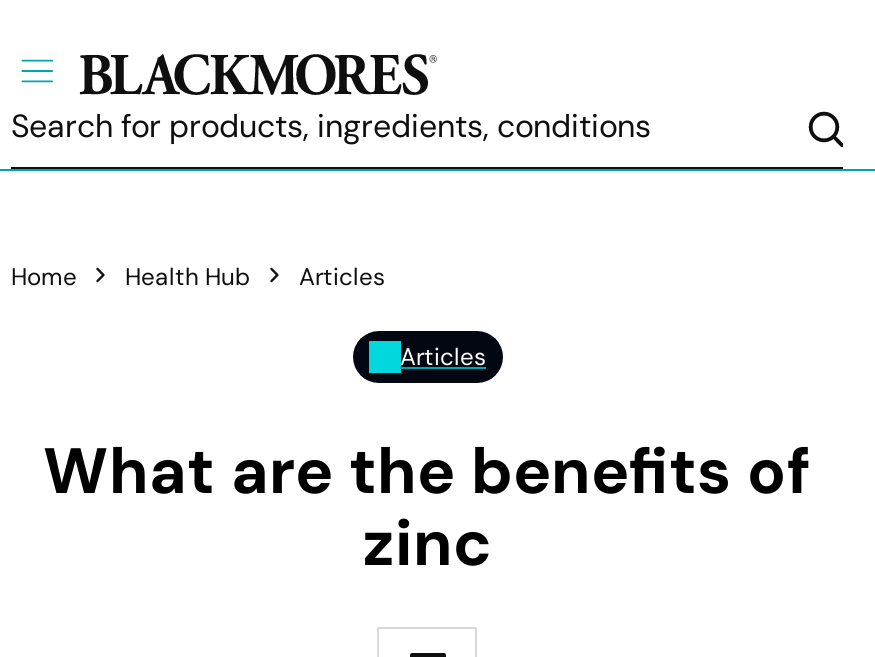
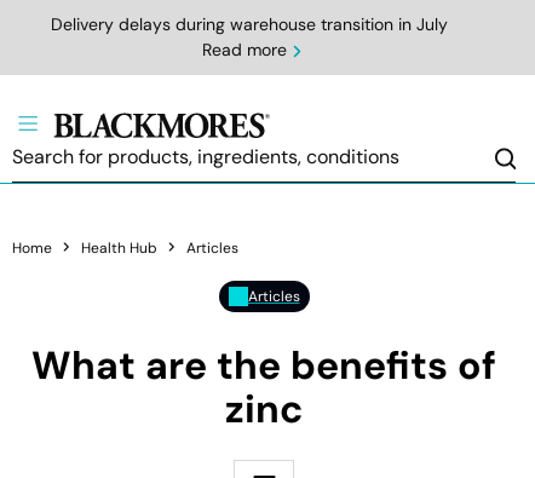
+ Delivery delays during warehouse transition in July
+ Read more
